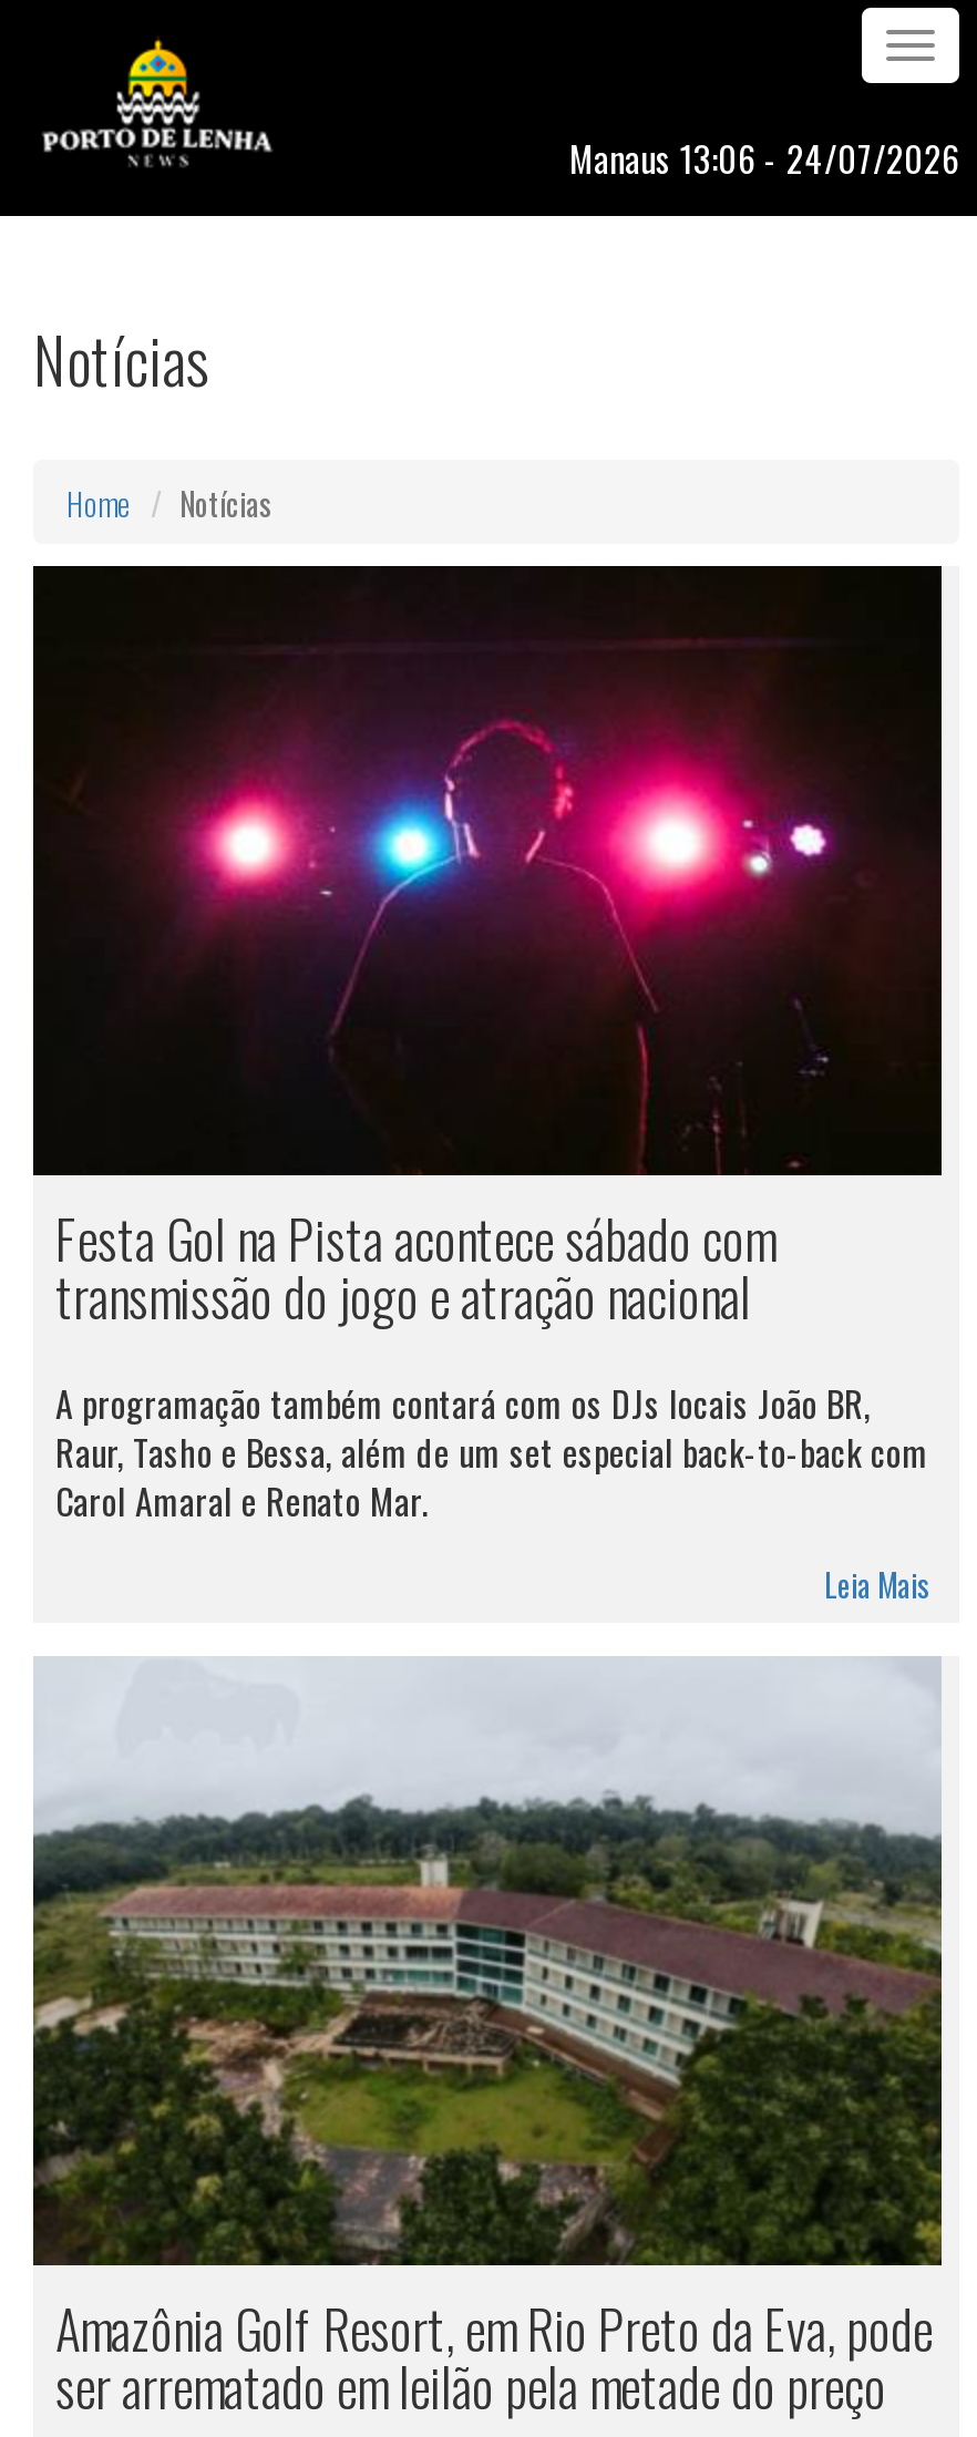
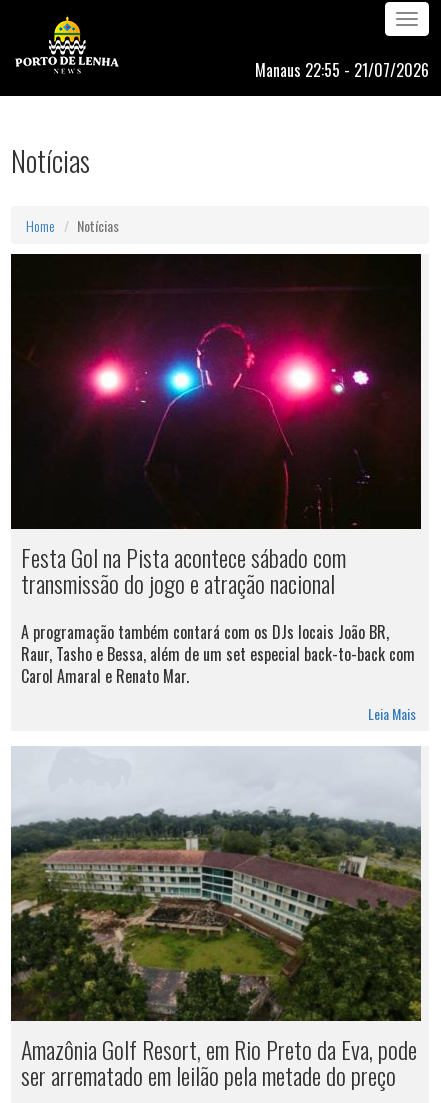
- Manaus 13:06 - 24/07/2026
+ Manaus 22:55 - 21/07/2026
